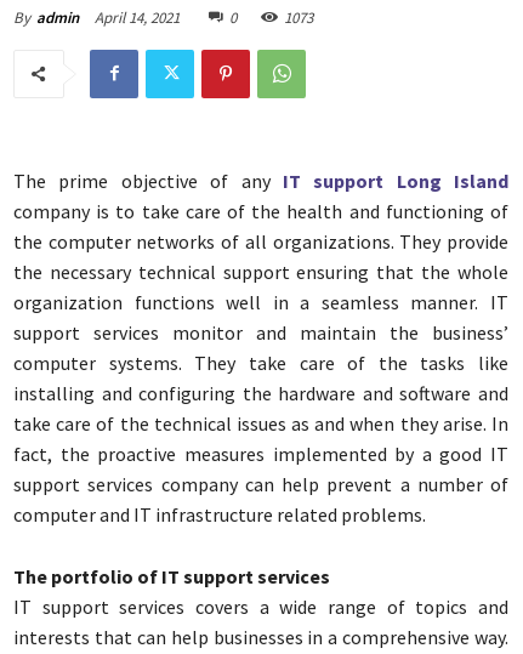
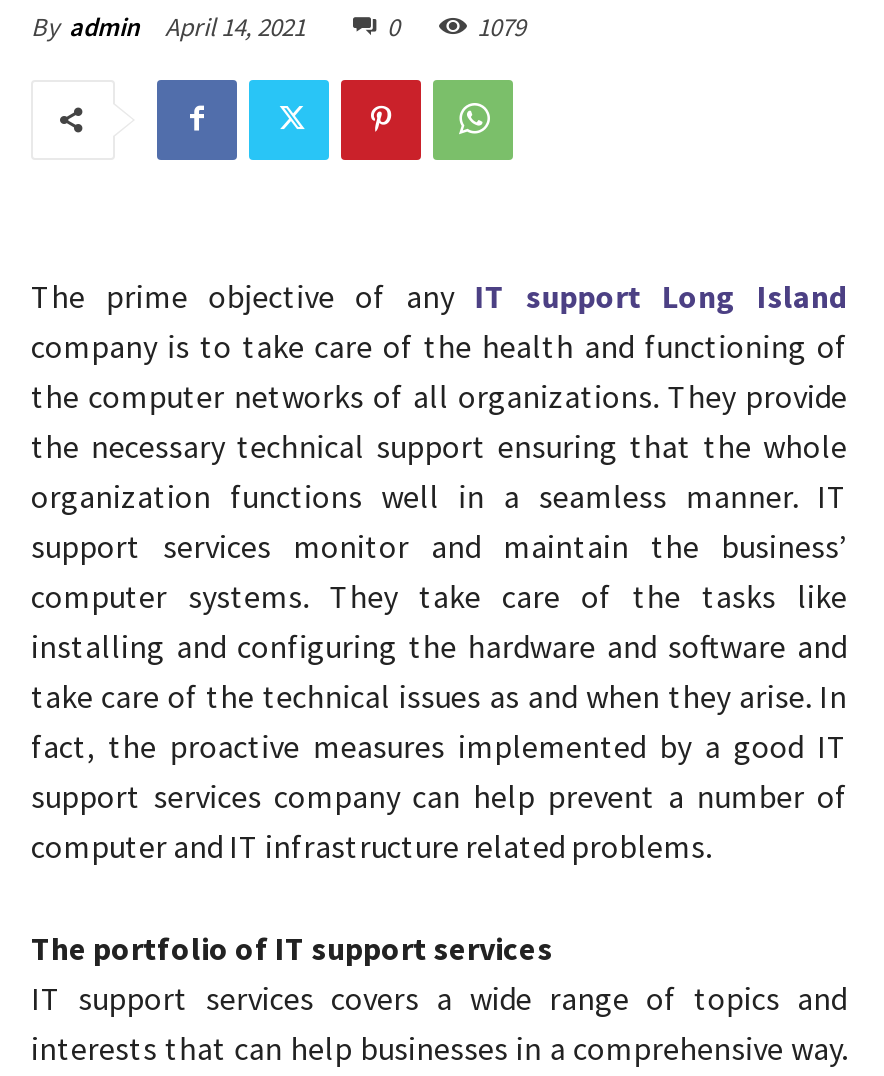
- 1073
+ 1079
